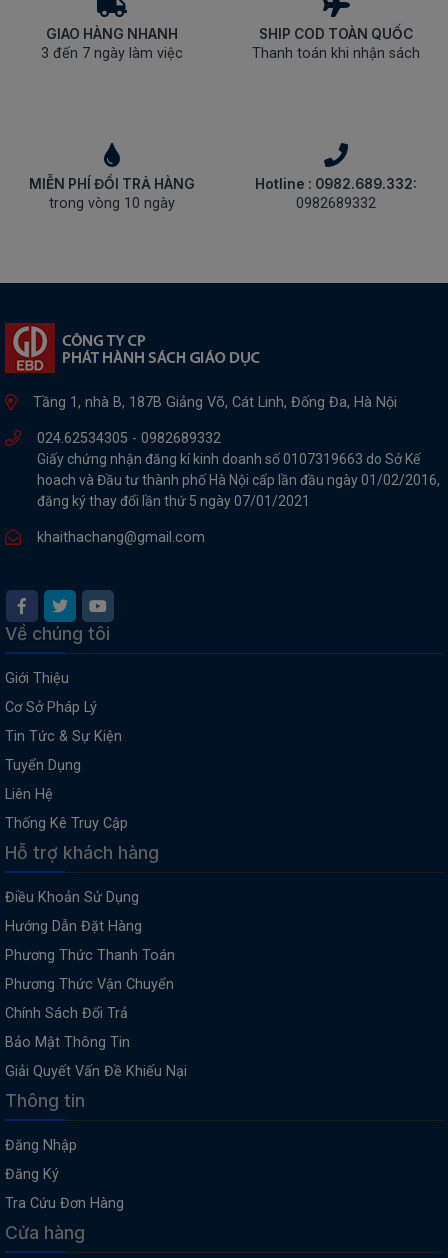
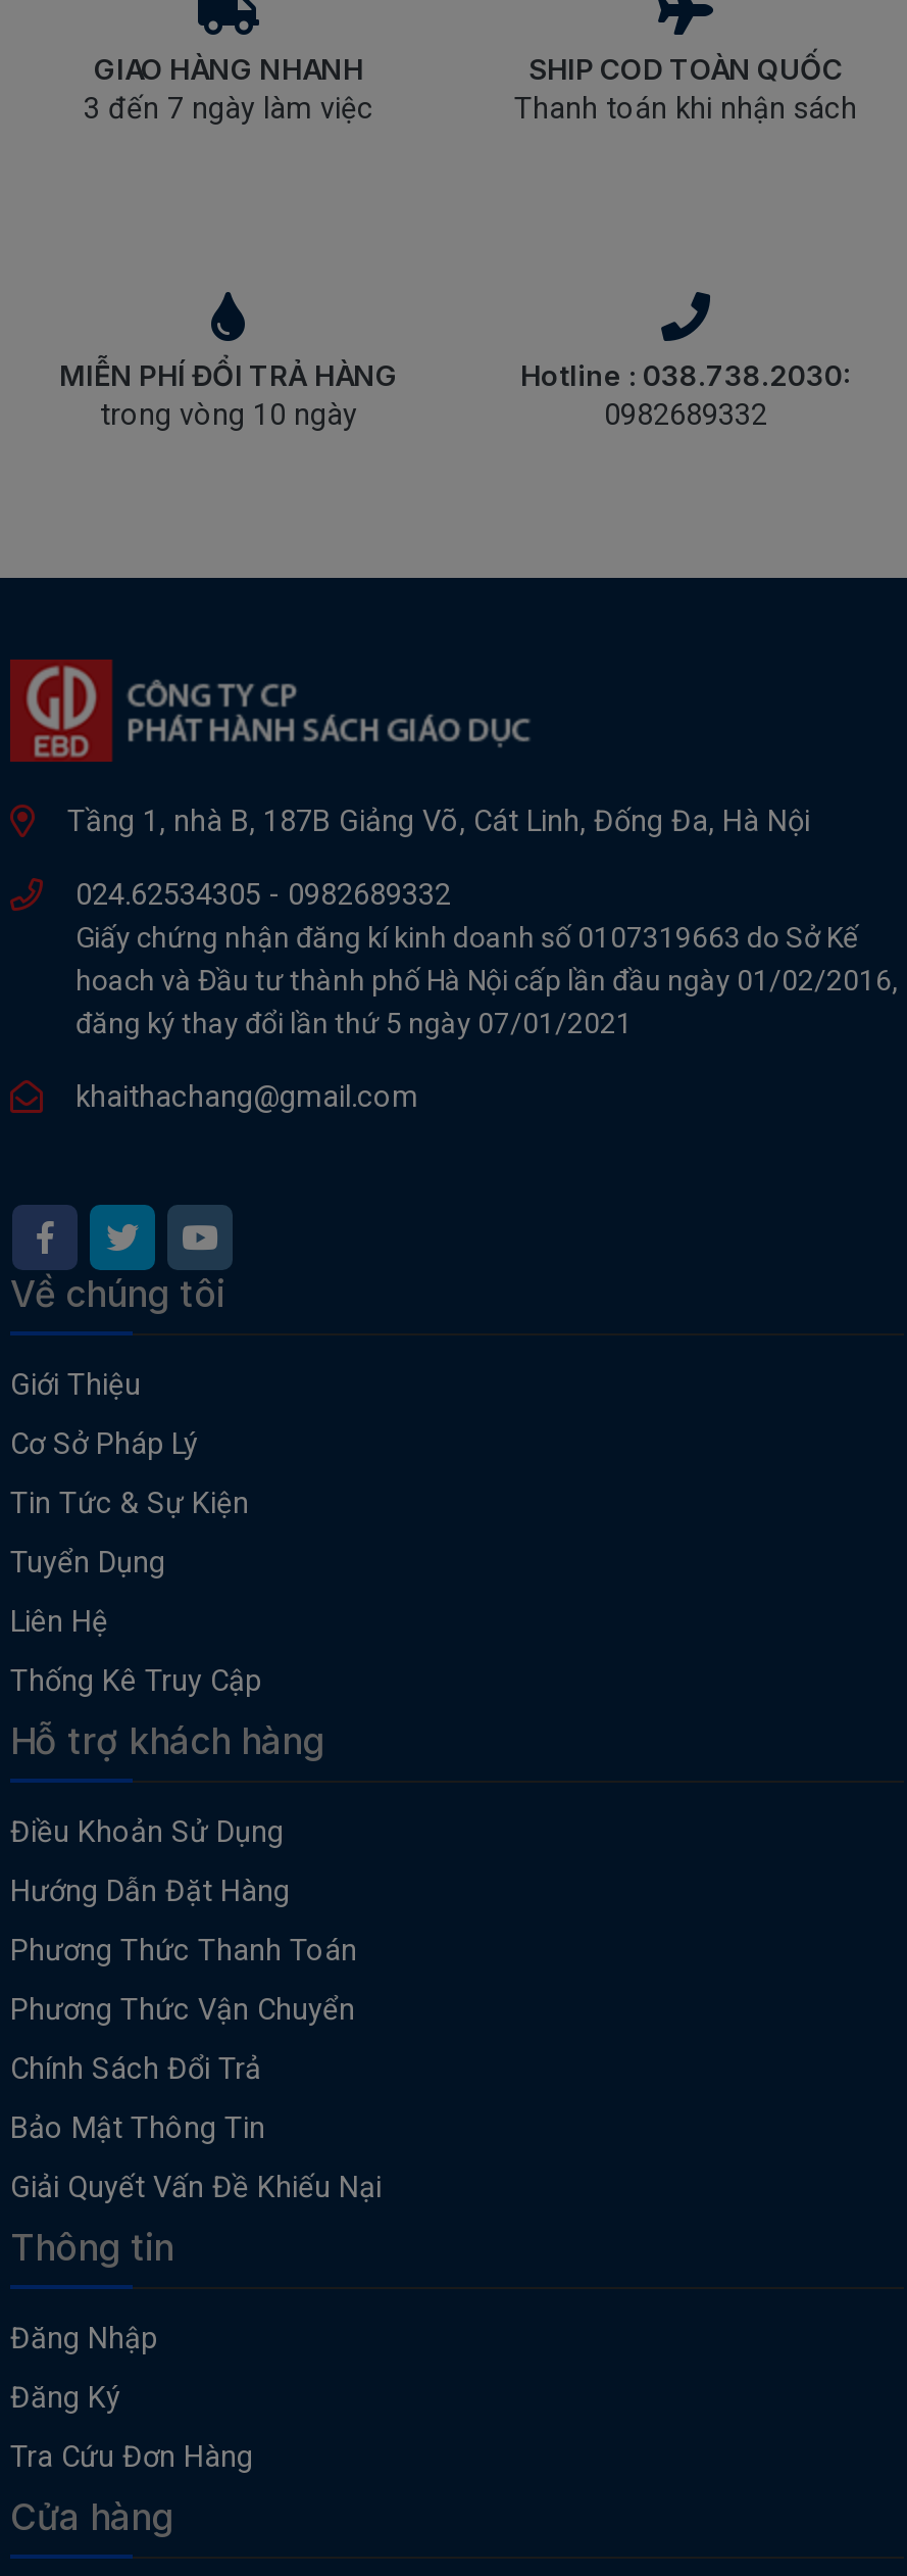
- Hotline : 0982.689.332:
+ Hotline : 038.738.2030:
